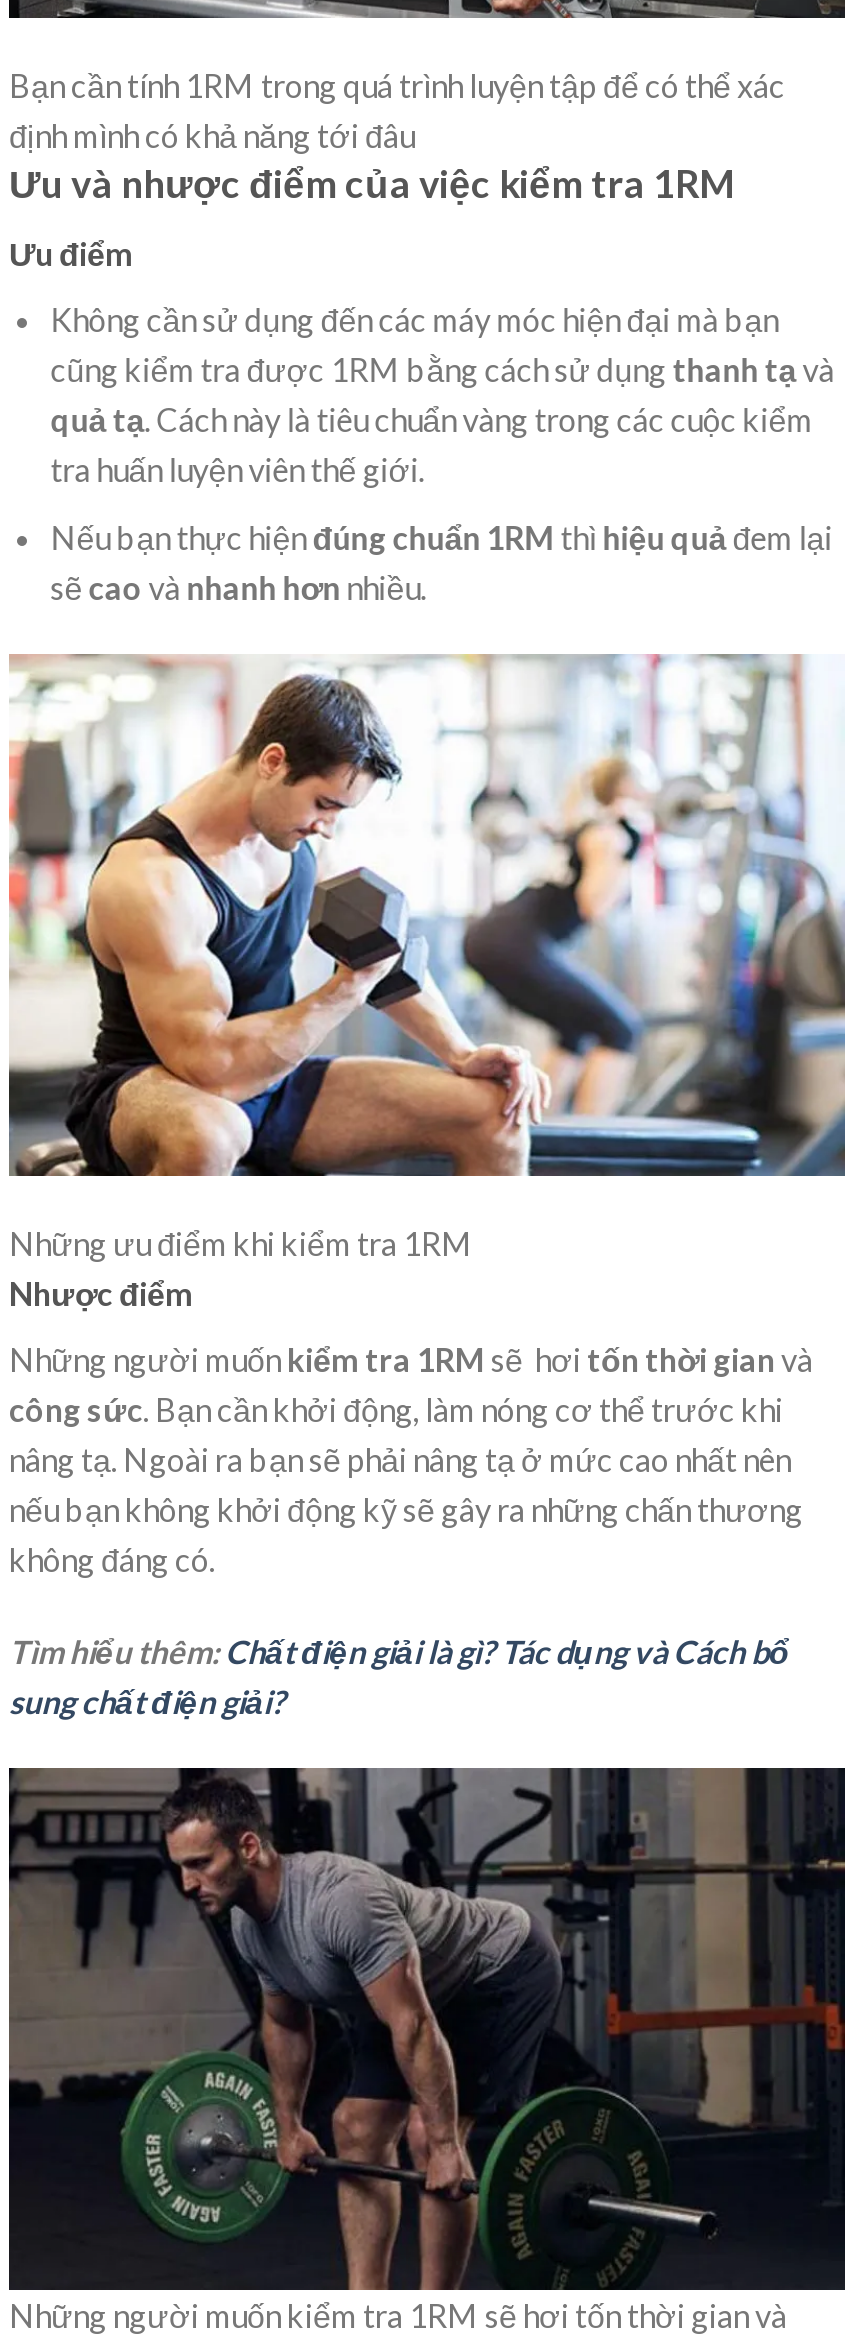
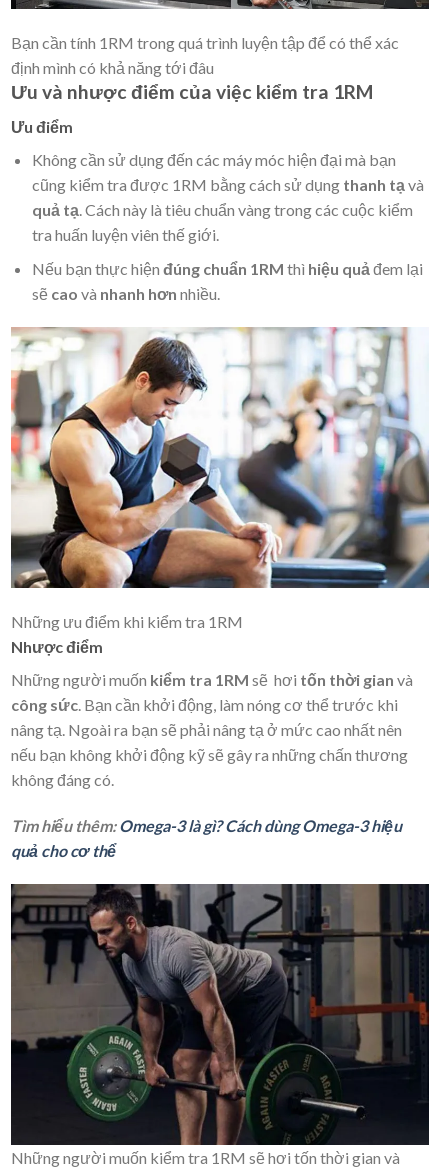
- Tìm hiểu thêm: Chất điện giải là gì? Tác dụng và Cách bổ
- sung chất điện giải?
+ Tìm hiểu thêm: Omega-3 là gì? Cách dùng Omega-3 hiệu
+ quả cho cơ thể
